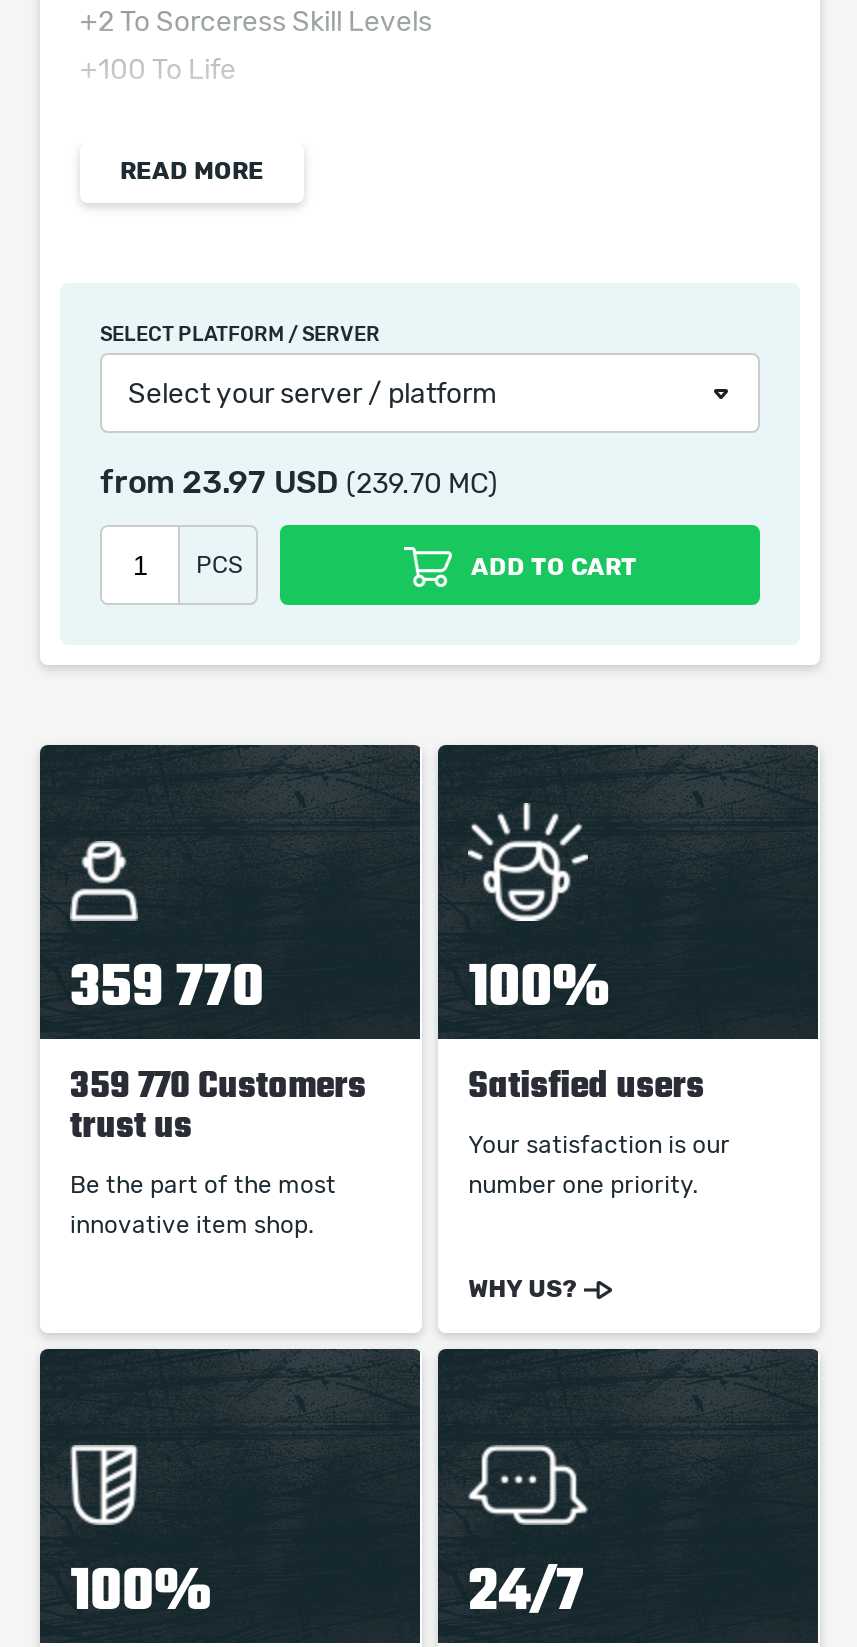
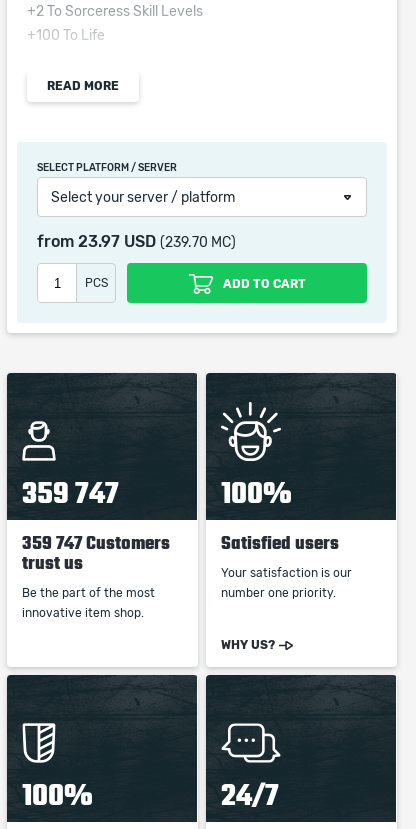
- 359 770
+ 359 747

- 359 770 Customers
+ 359 747 Customers
